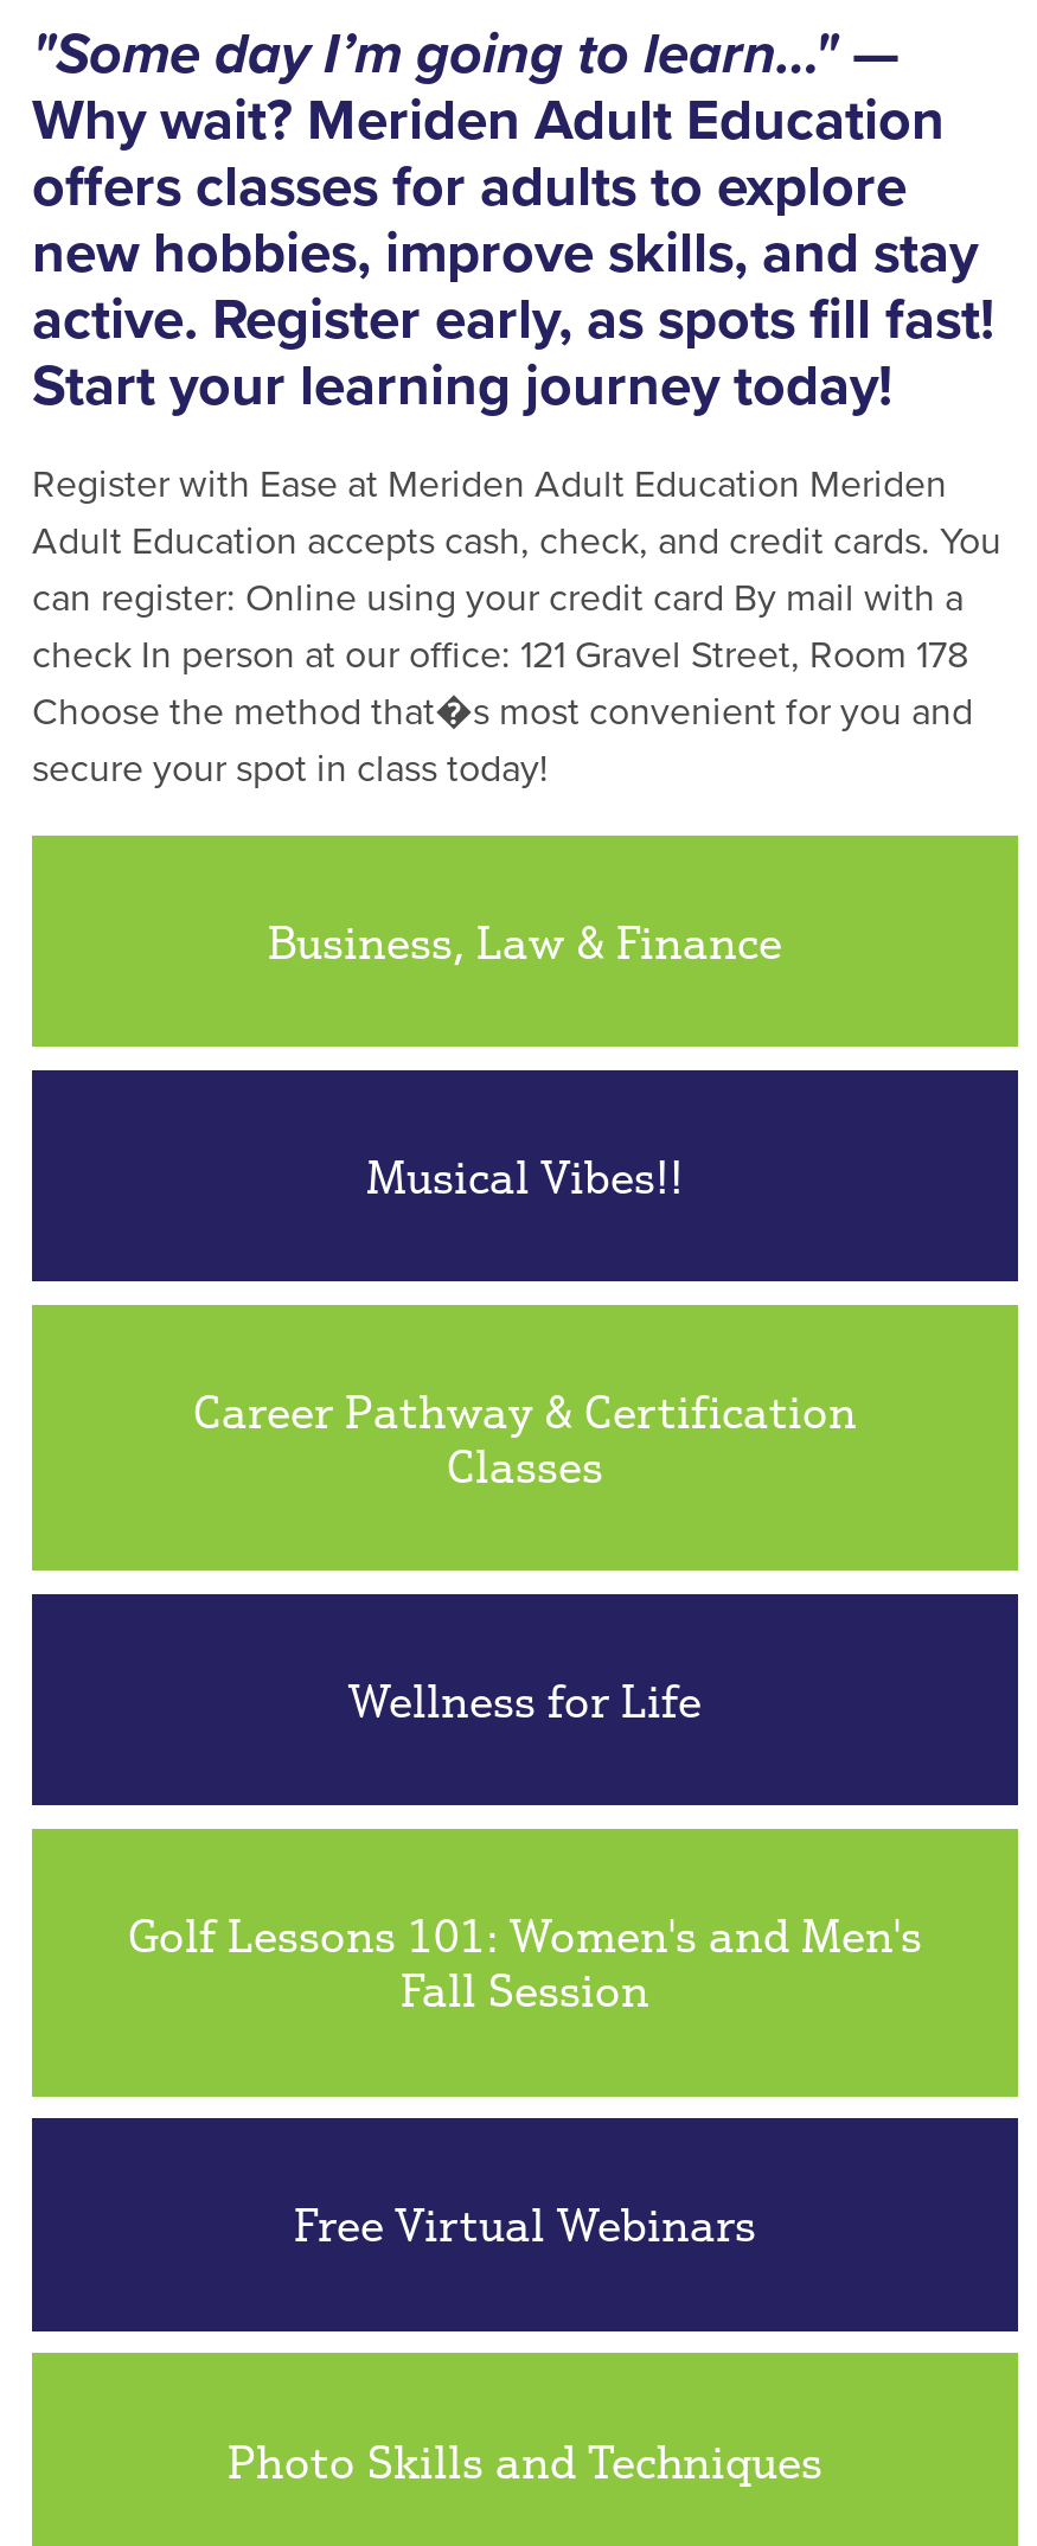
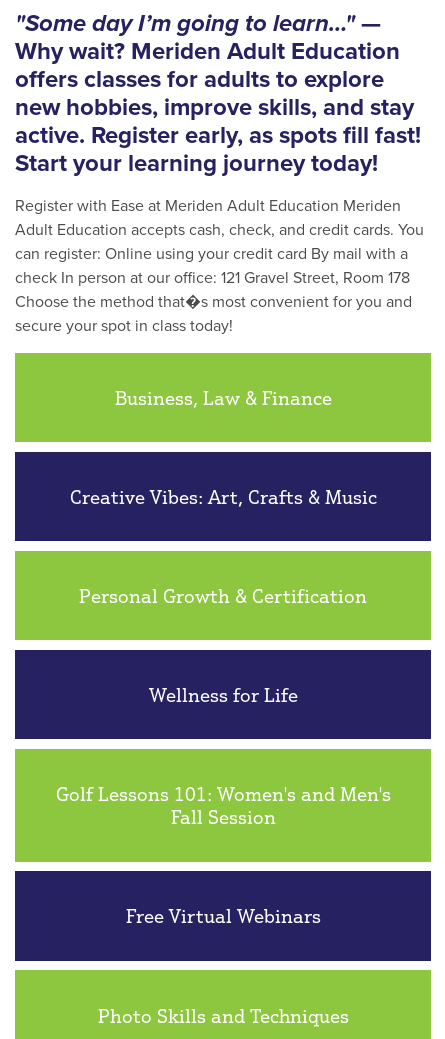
- Musical Vibes!!
+ Creative Vibes: Art, Crafts & Music

- Career Pathway & Certification
- Classes
+ Personal Growth & Certification
